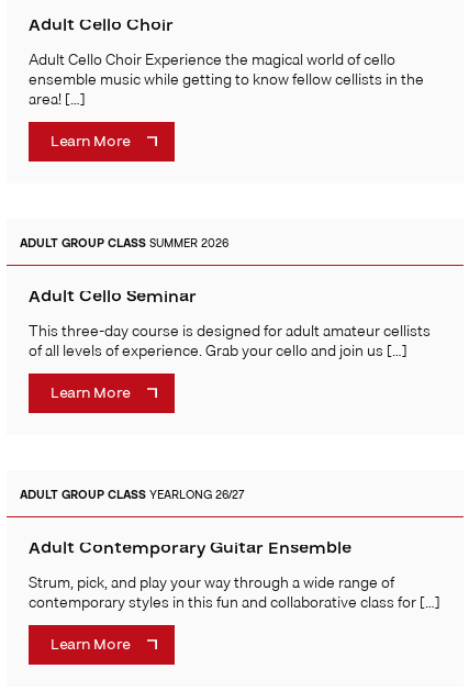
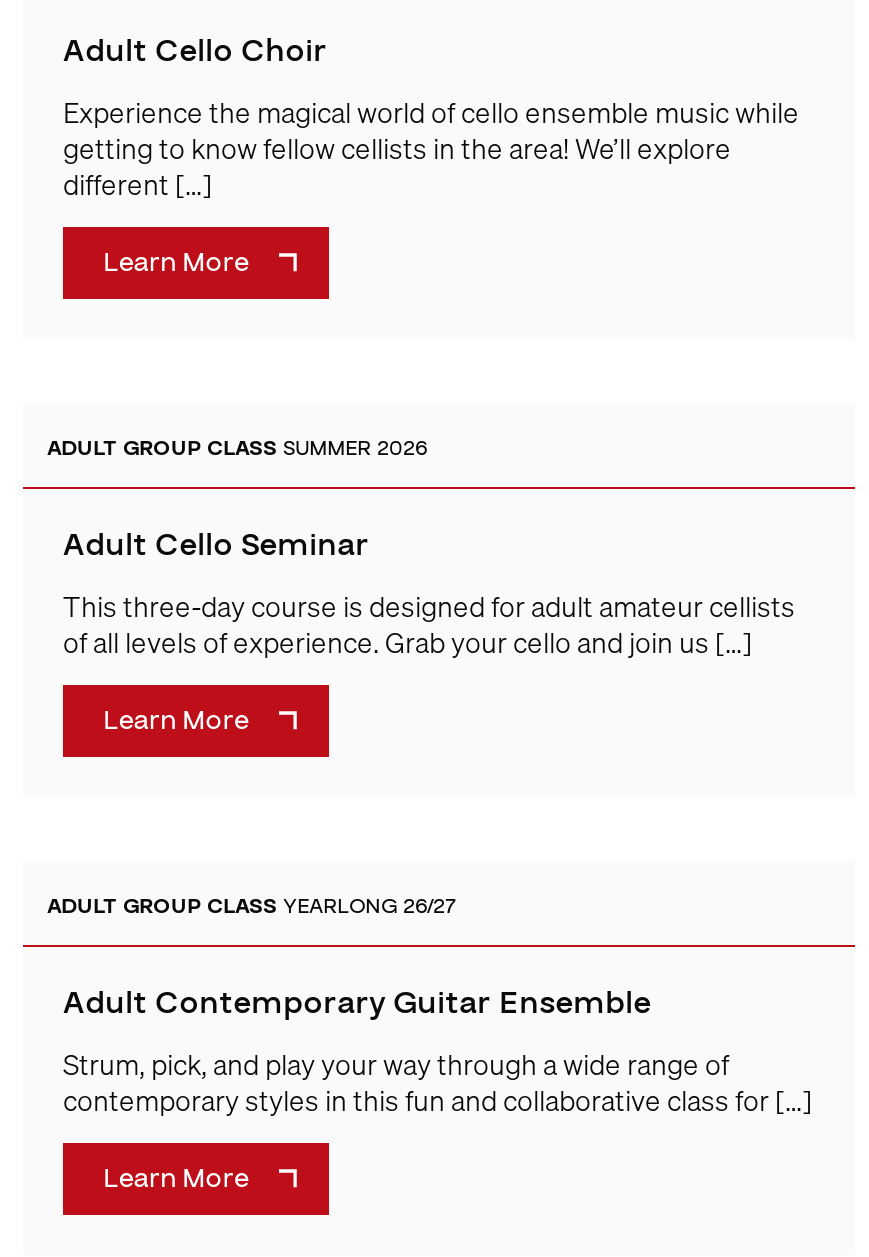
- Adult Cello Choir Experience the magical world of cello
- ensemble music while getting to know fellow cellists in the
- area! […]
+ Experience the magical world of cello ensemble music while
+ getting to know fellow cellists in the area! We’ll explore
+ different […]
